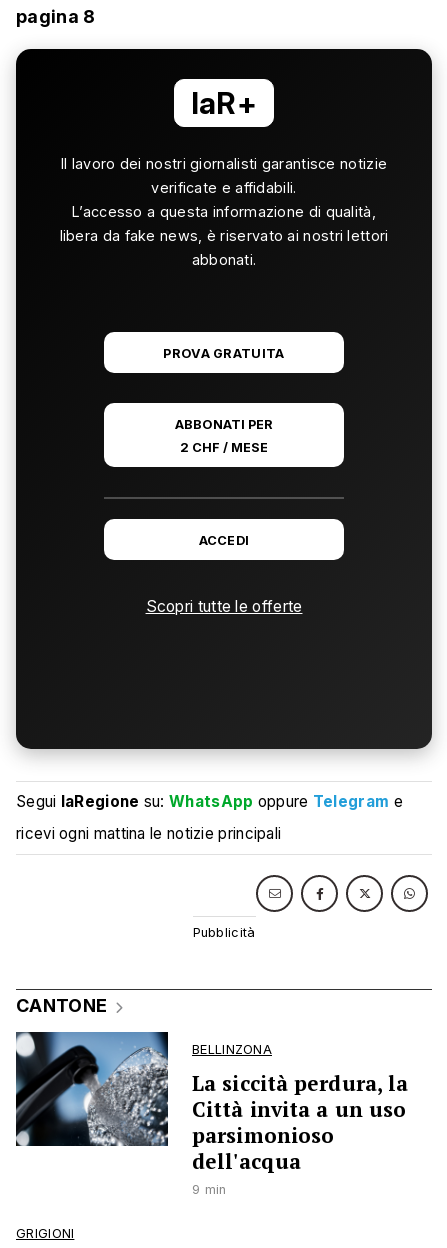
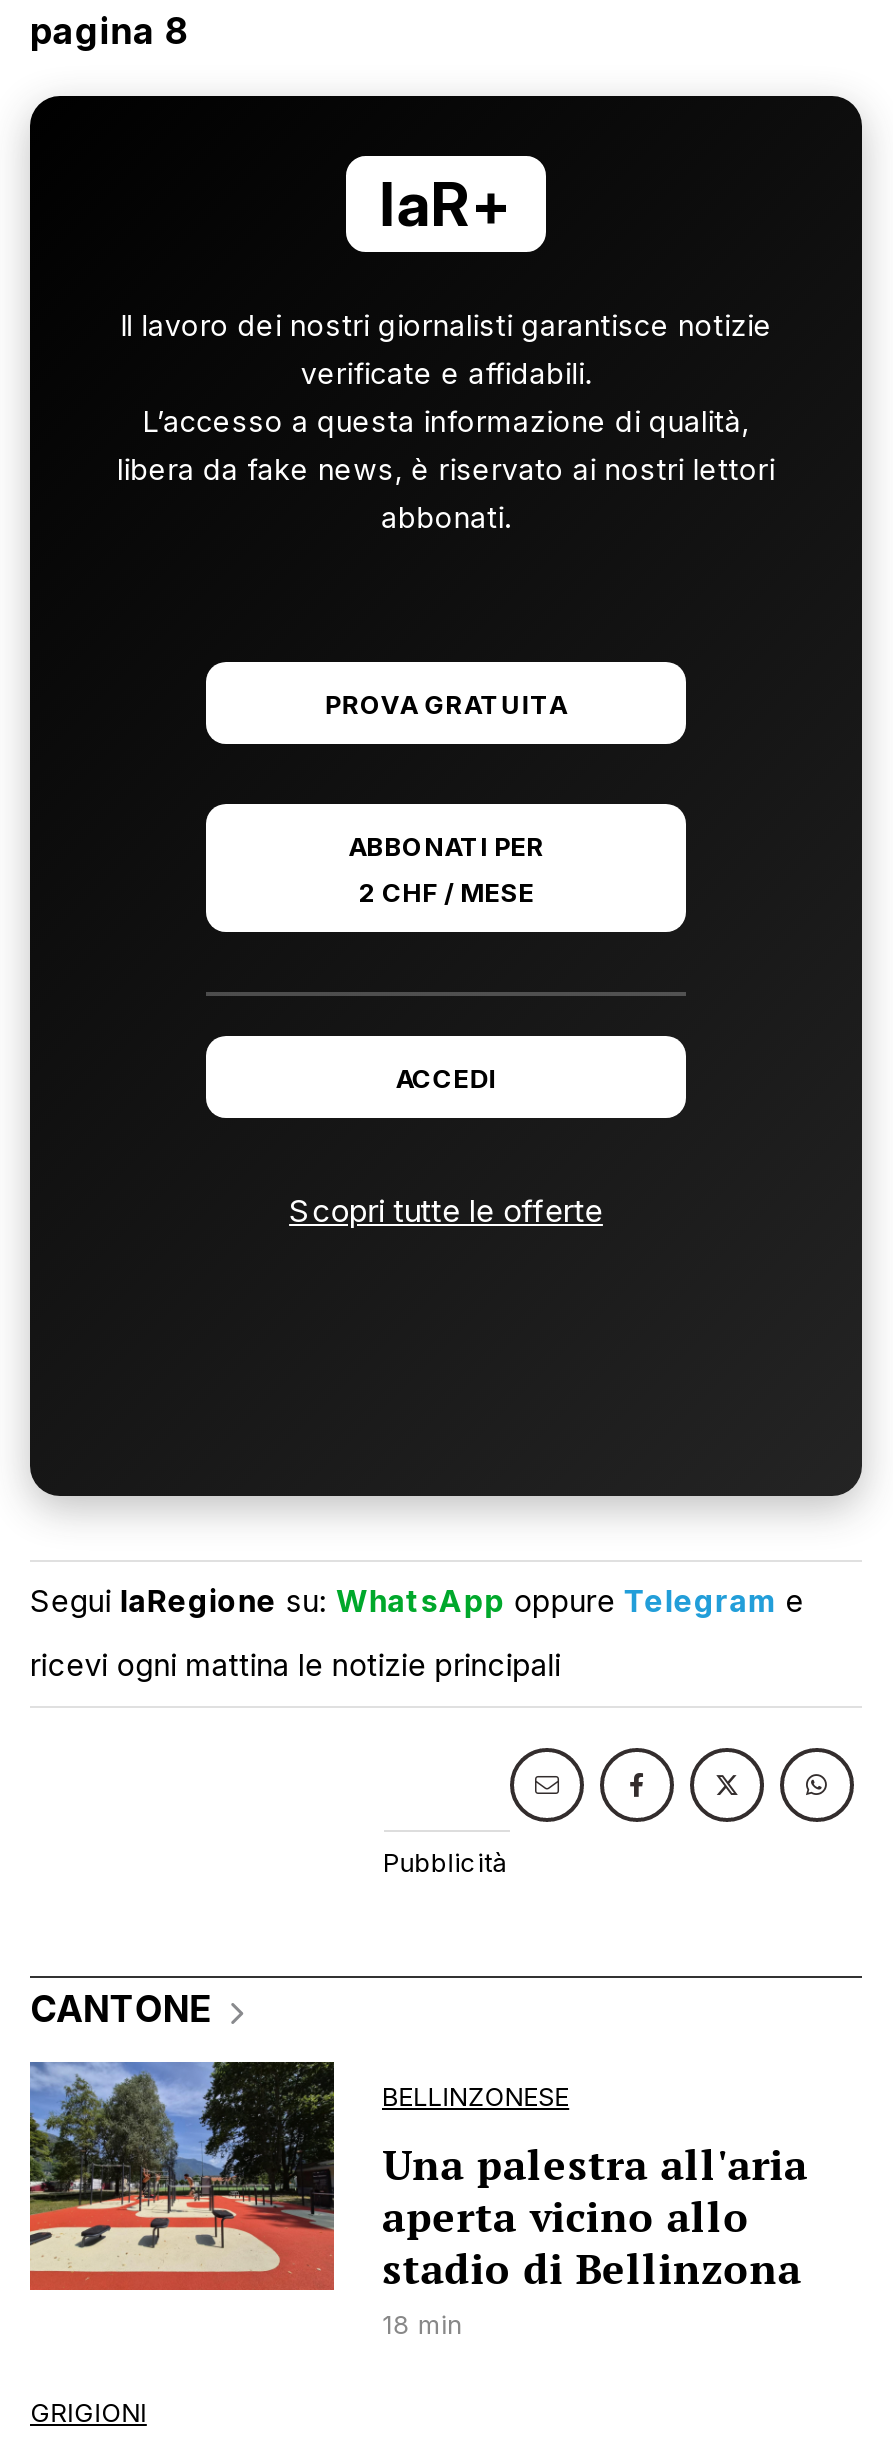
- [image]
- BELLINZONA
- La siccità perdura, la
- Città invita a un uso
- parsimonioso
- dell'acqua
- 9 min
+ [image]
+ BELLINZONESE
+ Una palestra all'aria
+ aperta vicino allo
+ stadio di Bellinzona
+ 18 min
